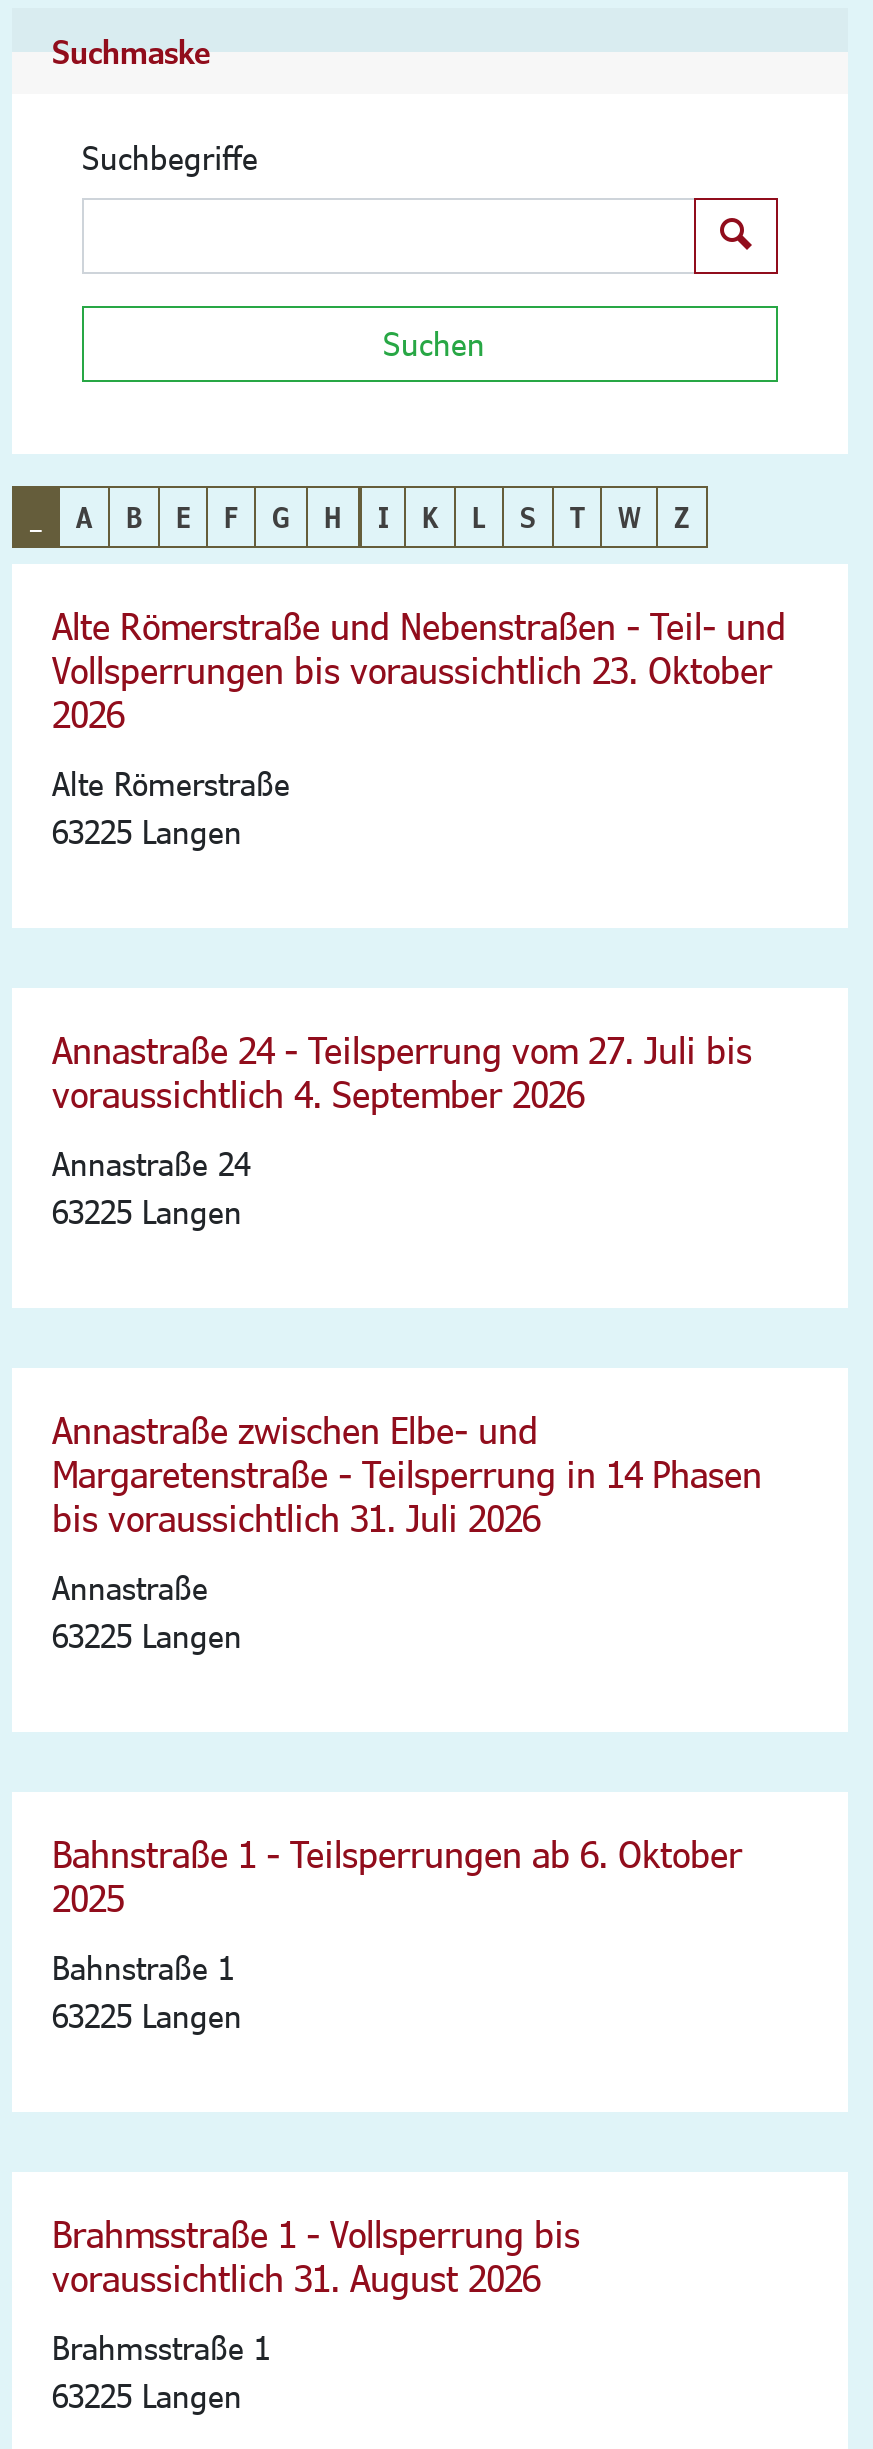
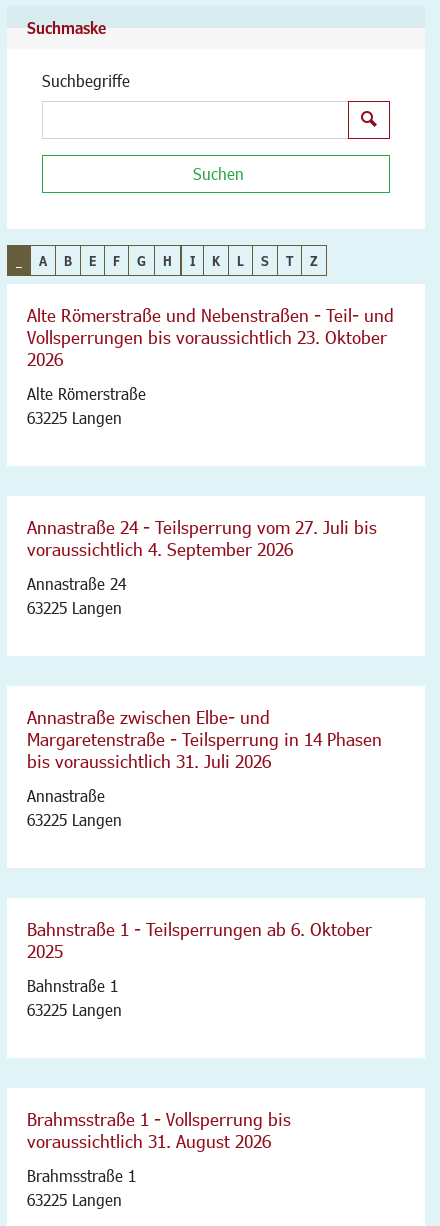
- W
